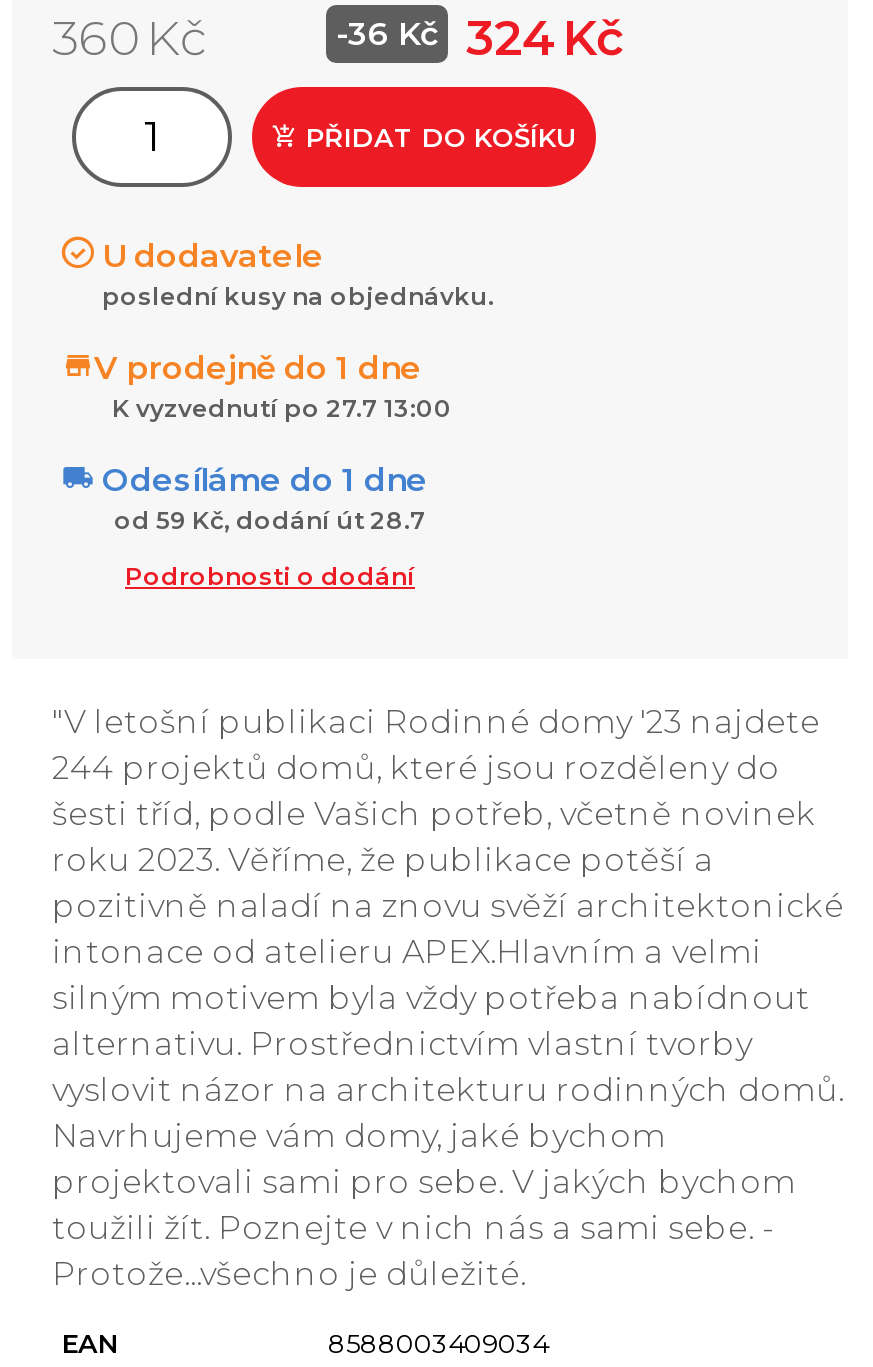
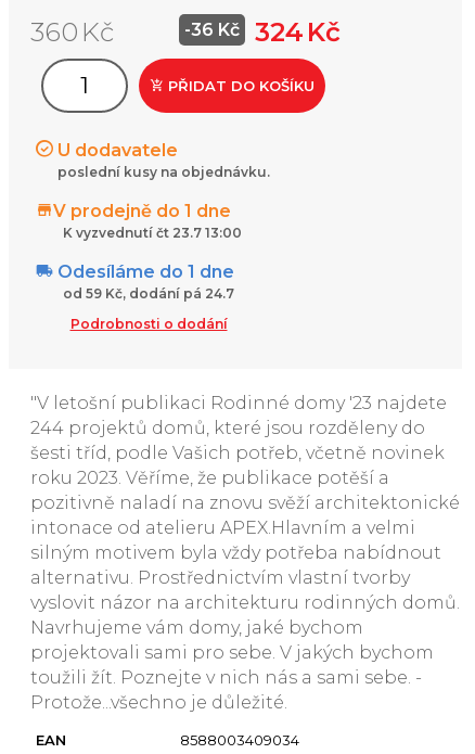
- K vyzvednutí po 27.7 13:00
+ K vyzvednutí čt 23.7 13:00

- od 59 Kč, dodání út 28.7
+ od 59 Kč, dodání pá 24.7
